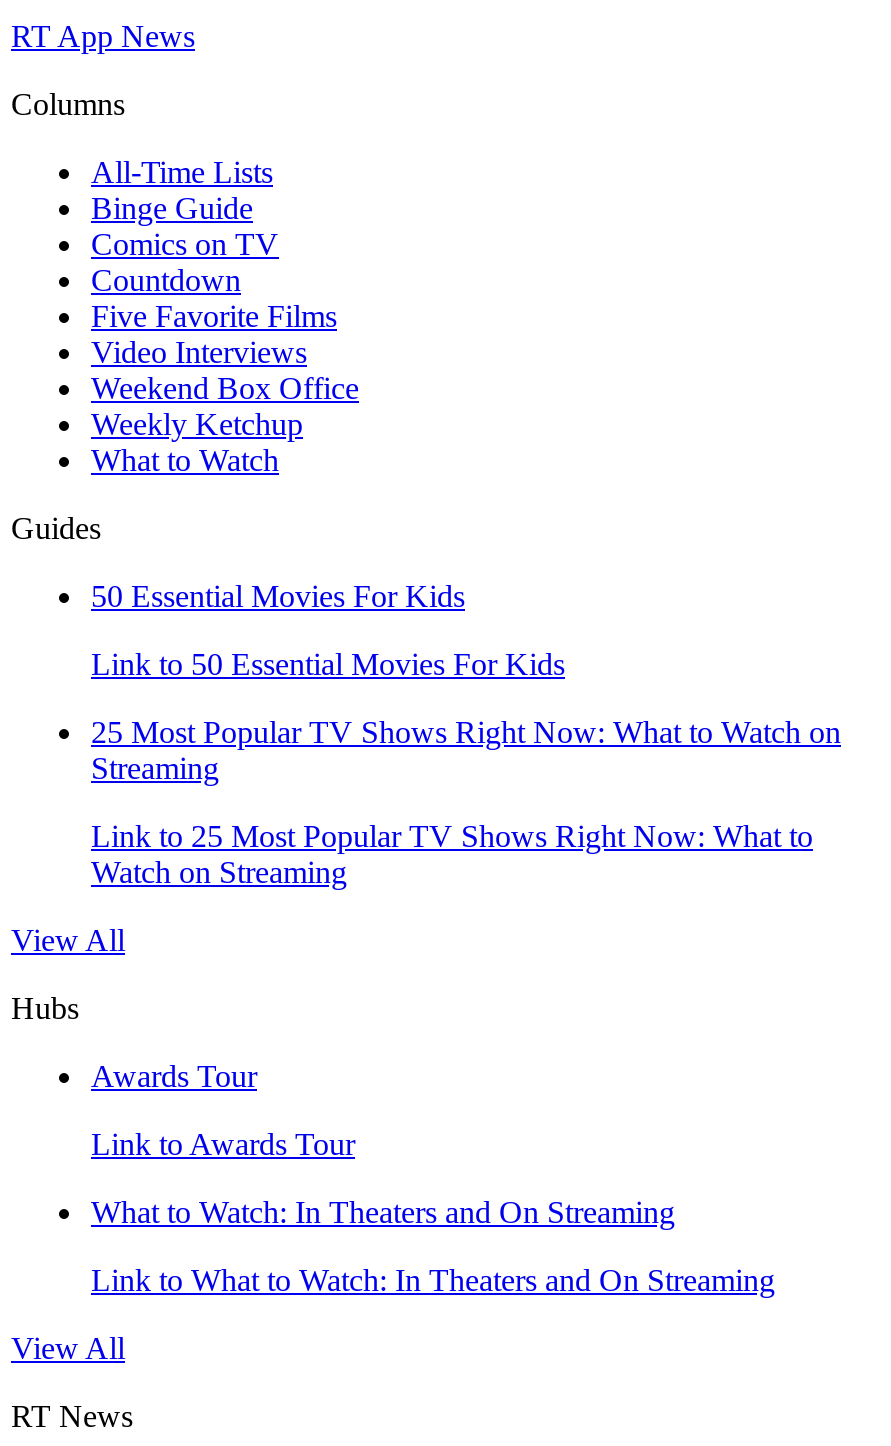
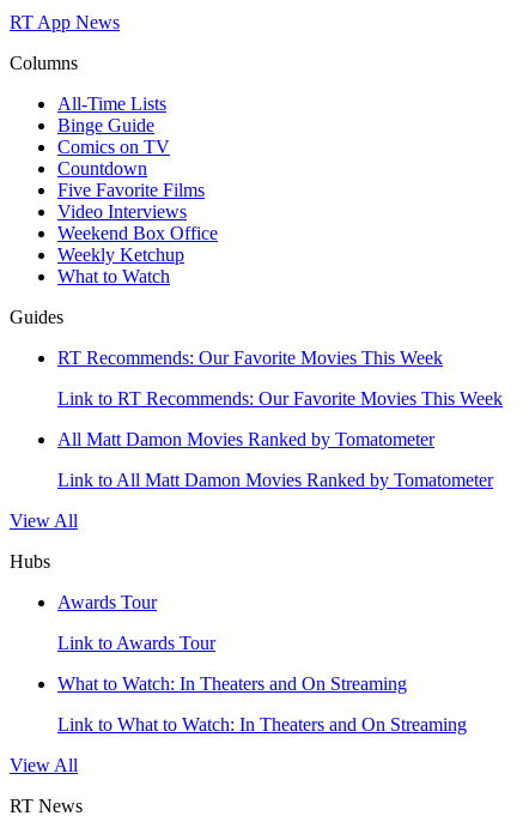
- 50 Essential Movies For Kids
+ RT Recommends: Our Favorite Movies This Week

- Link to 50 Essential Movies For Kids
+ Link to RT Recommends: Our Favorite Movies This Week

- 25 Most Popular TV Shows Right Now: What to Watch on
- Streaming
+ All Matt Damon Movies Ranked by Tomatometer

- Link to 25 Most Popular TV Shows Right Now: What to
- Watch on Streaming
+ Link to All Matt Damon Movies Ranked by Tomatometer
